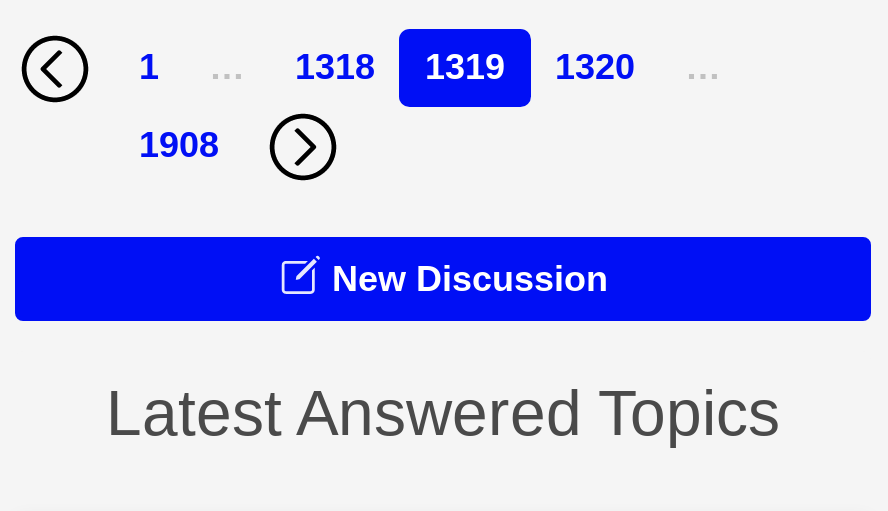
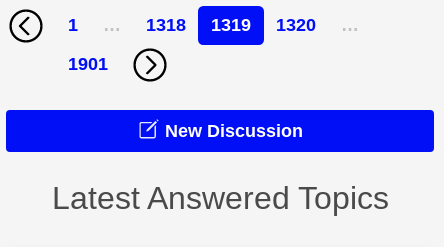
- 1908
+ 1901
